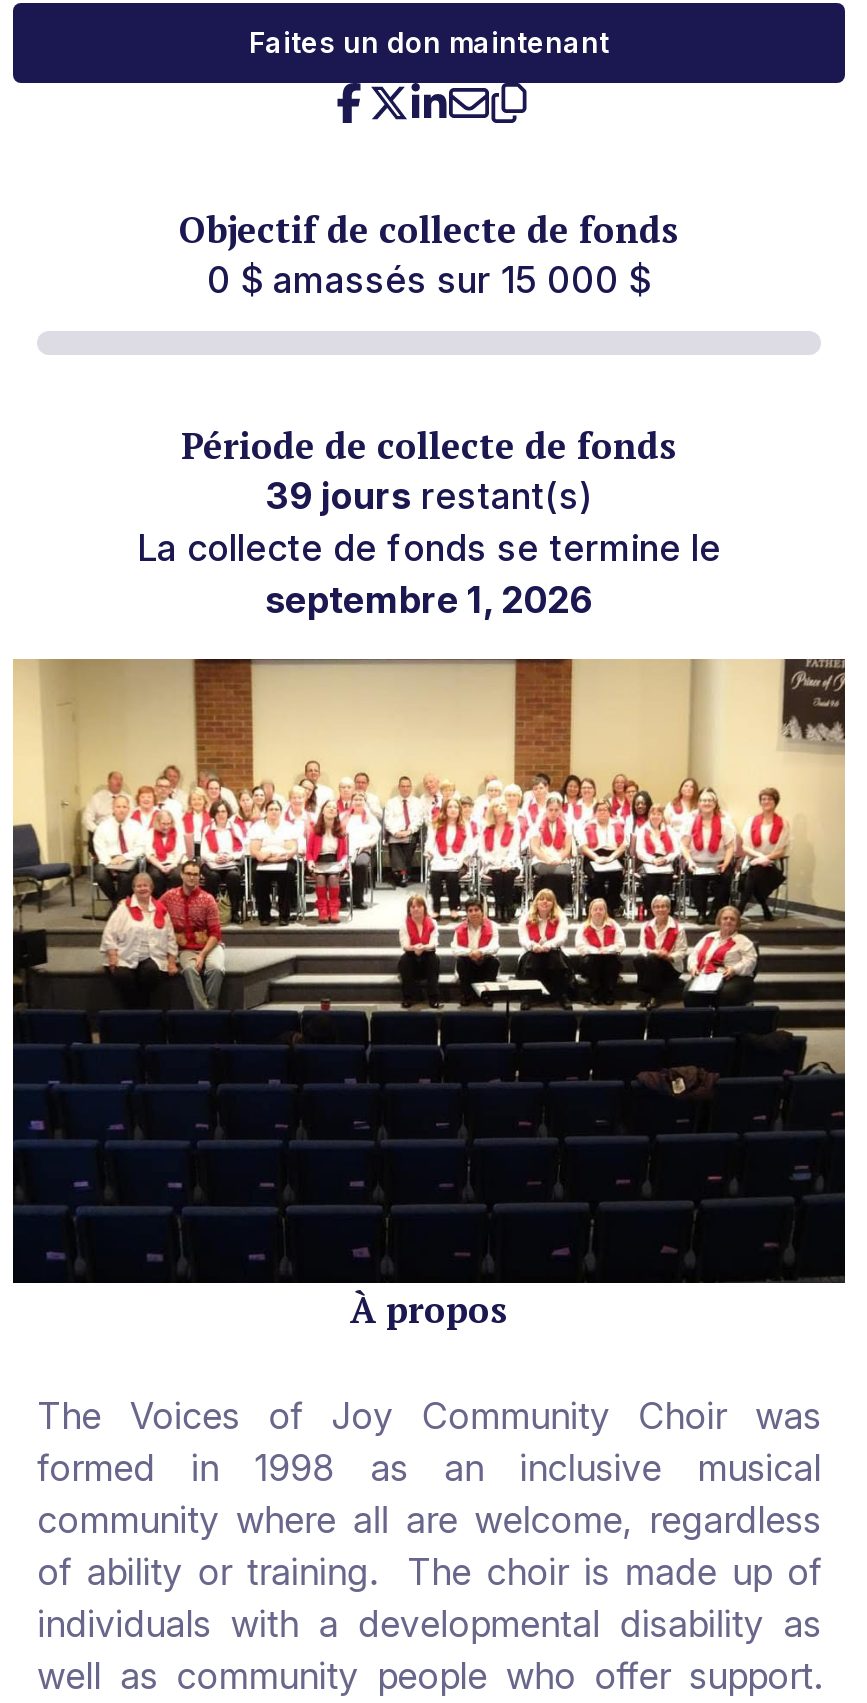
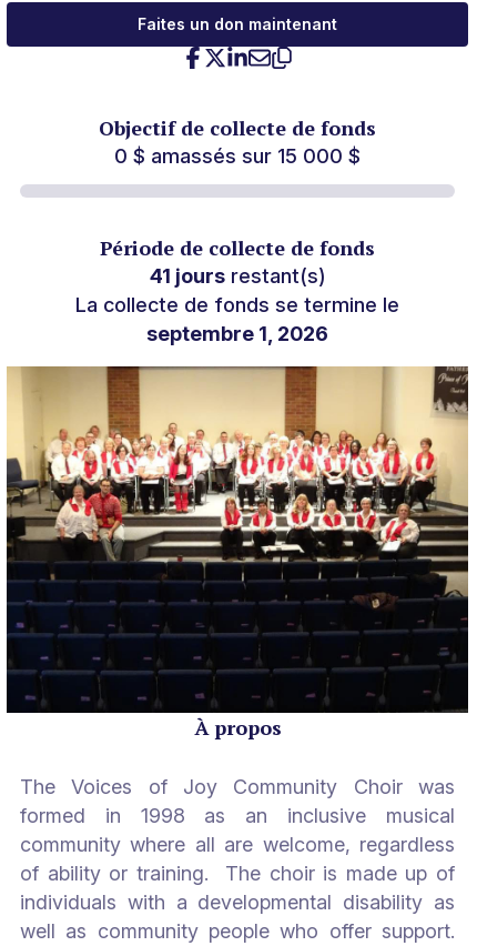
- 39 jours restant(s)
+ 41 jours restant(s)
